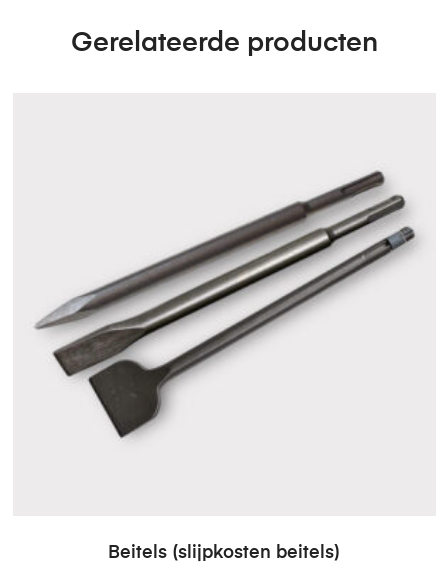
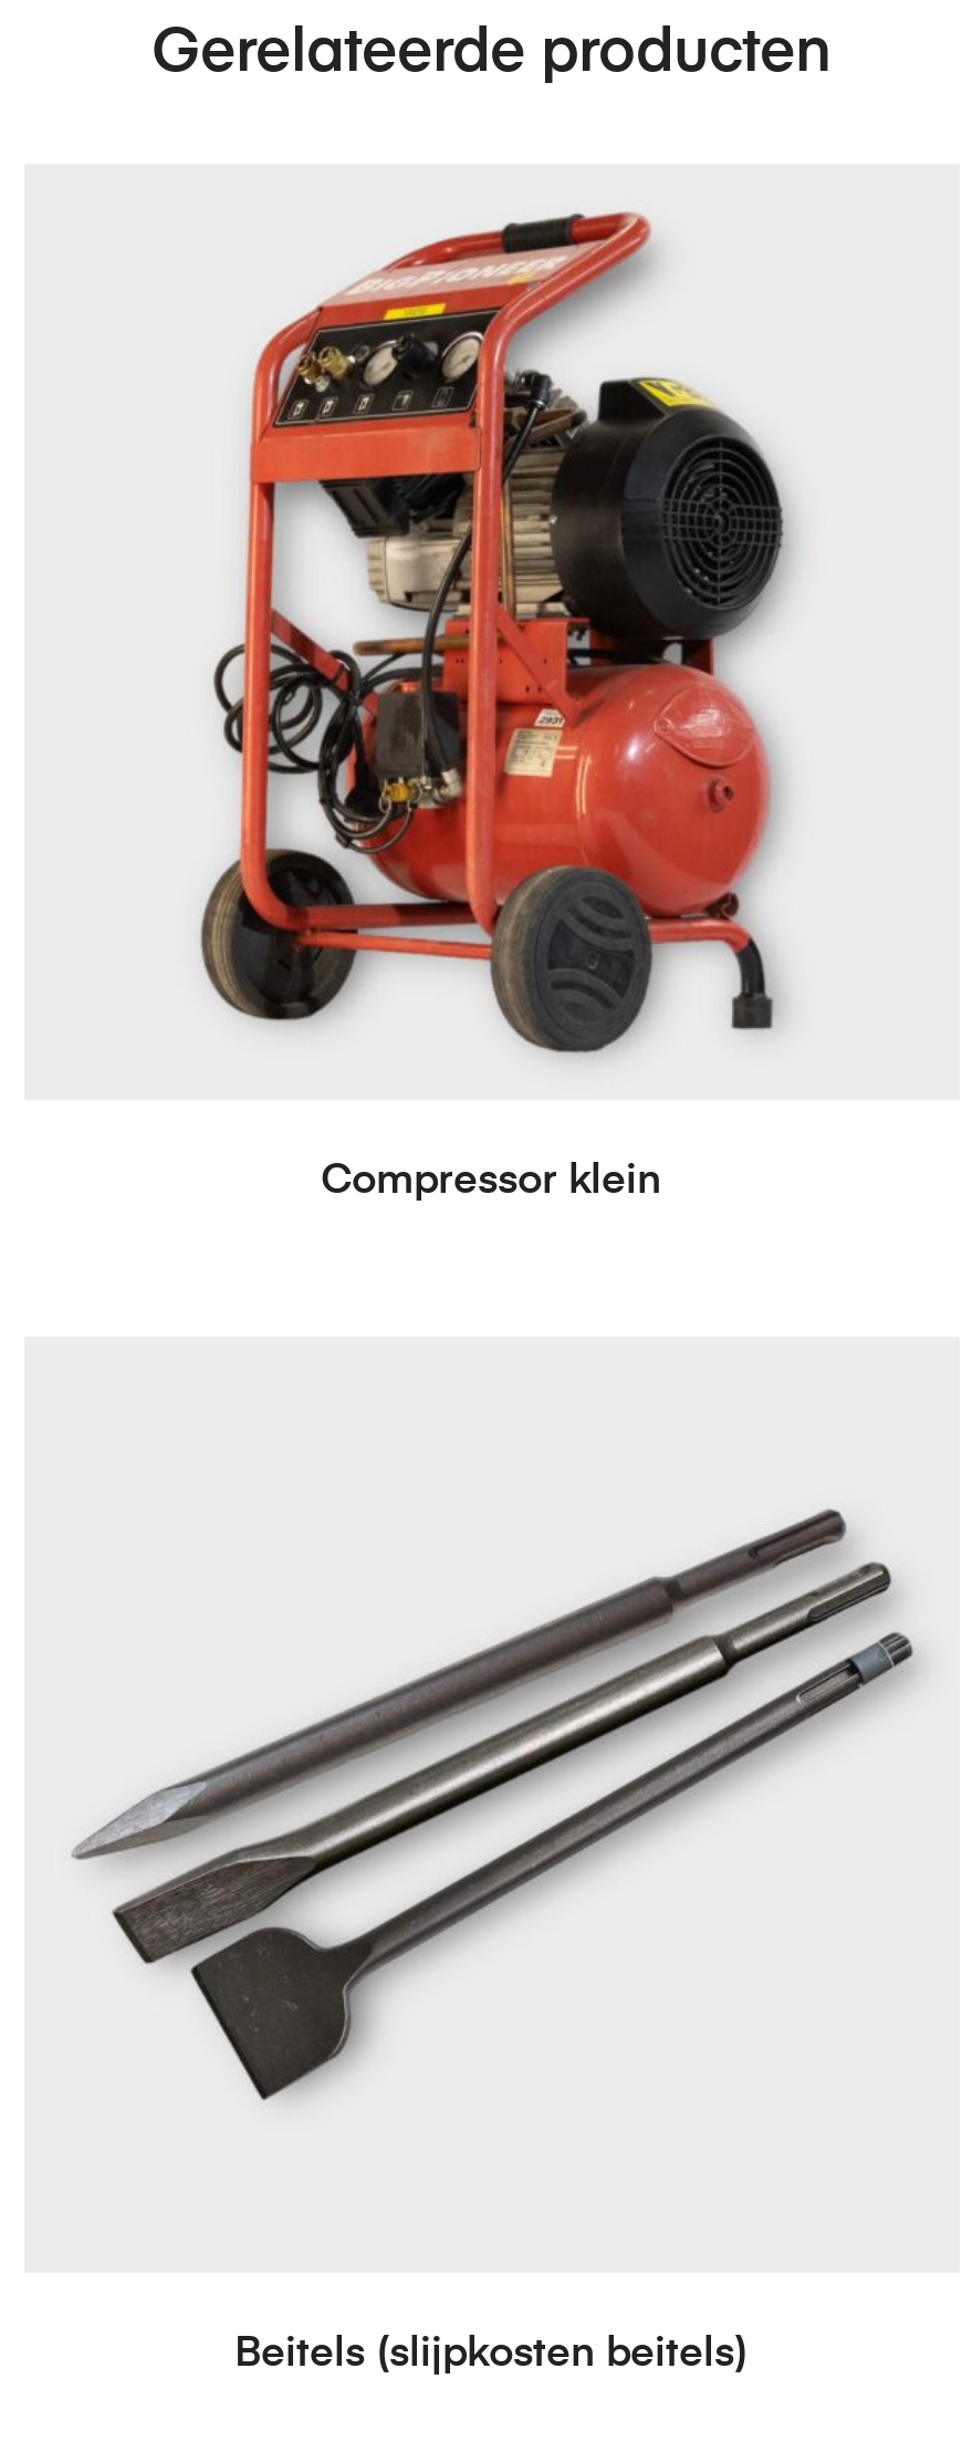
+ [image]

+ Compressor klein
